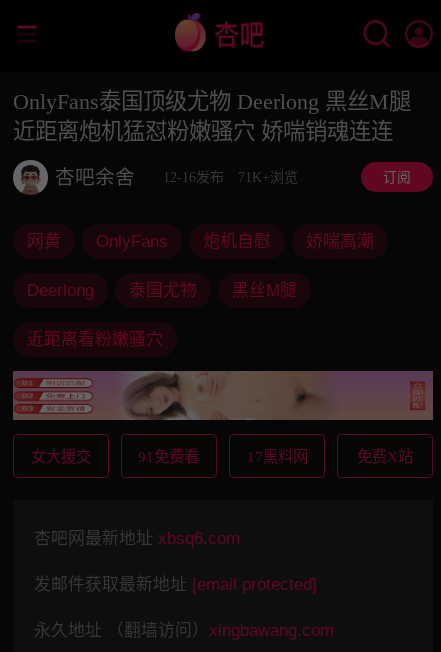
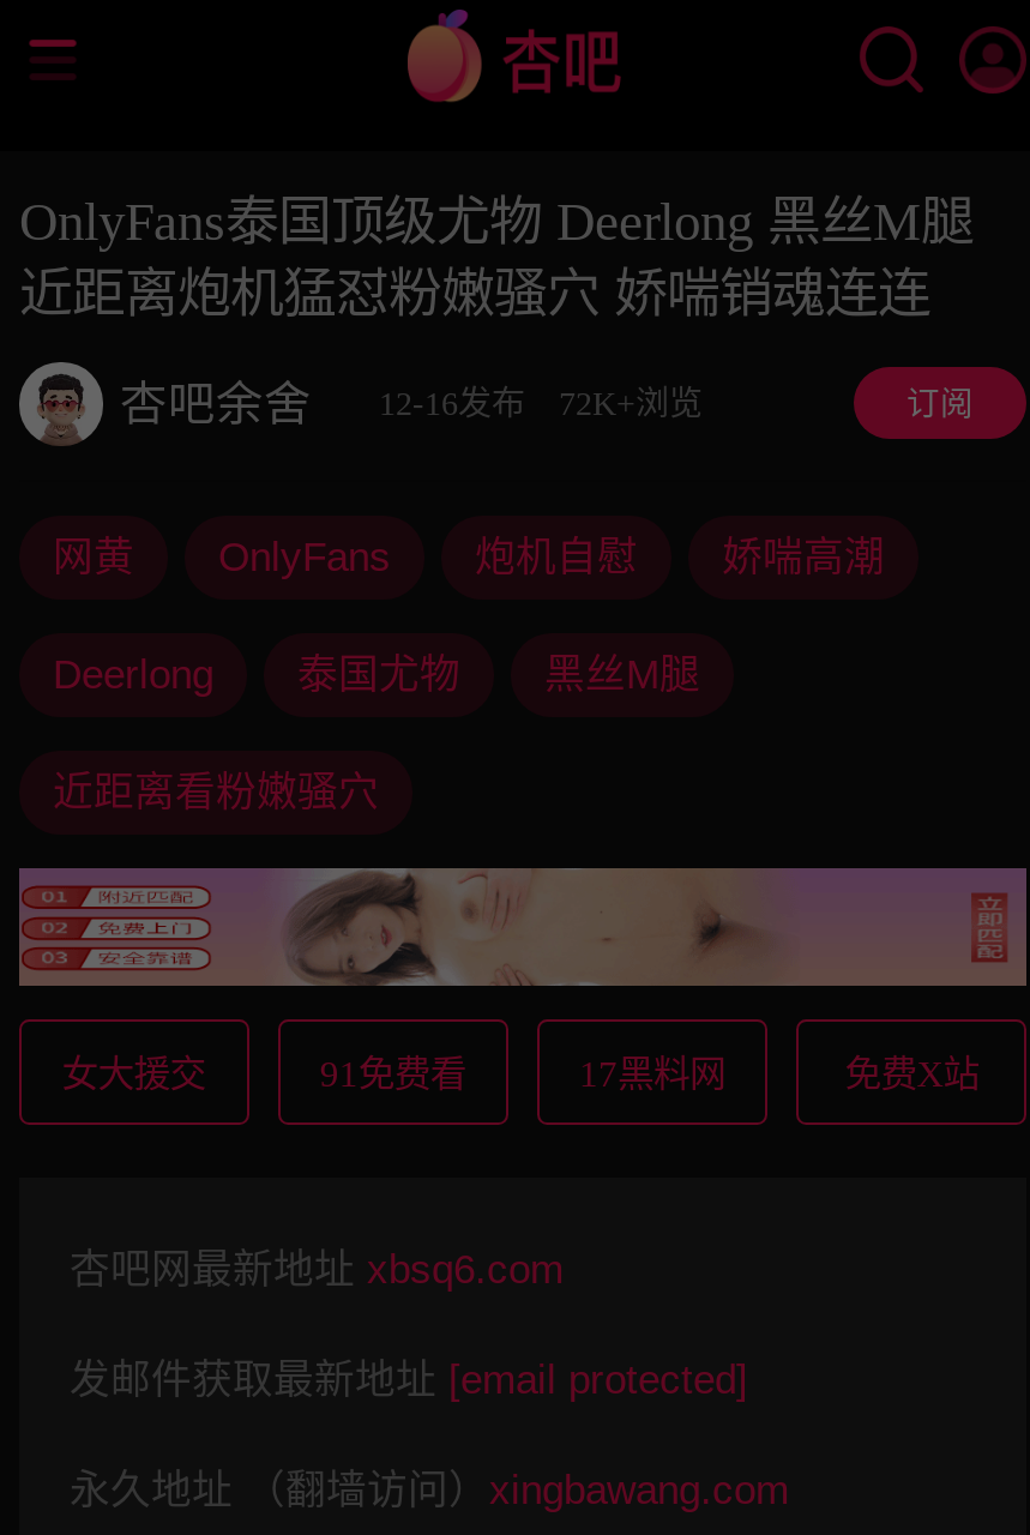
- 杏吧余舍 12-16发布 71K+浏览
+ 杏吧余舍 12-16发布 72K+浏览
